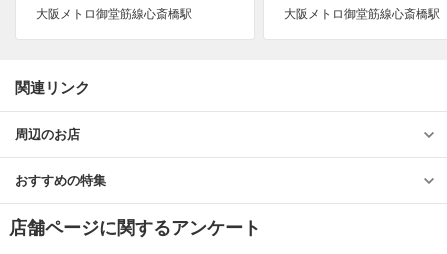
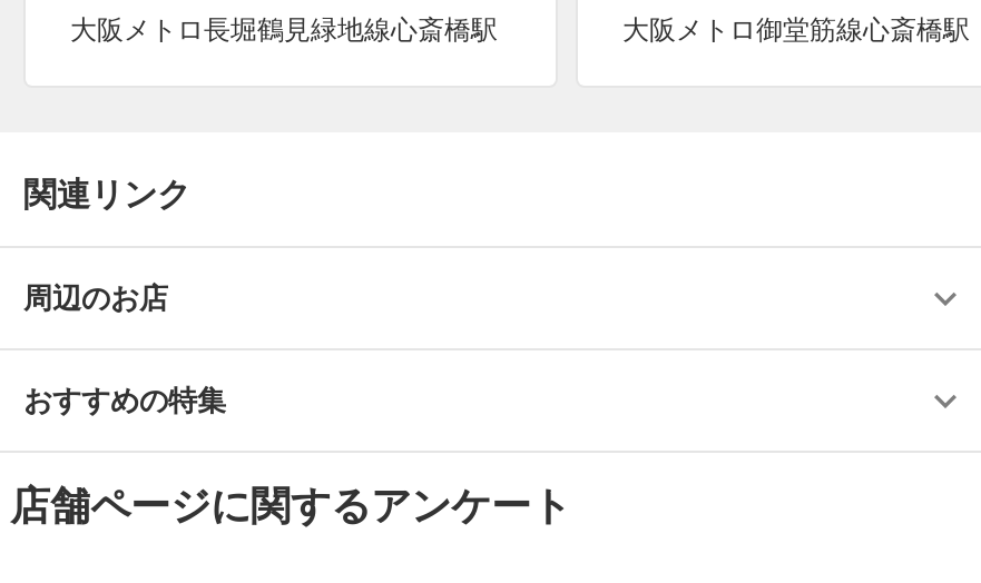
- 大阪メトロ御堂筋線心斎橋駅
+ 大阪メトロ長堀鶴見緑地線心斎橋駅
